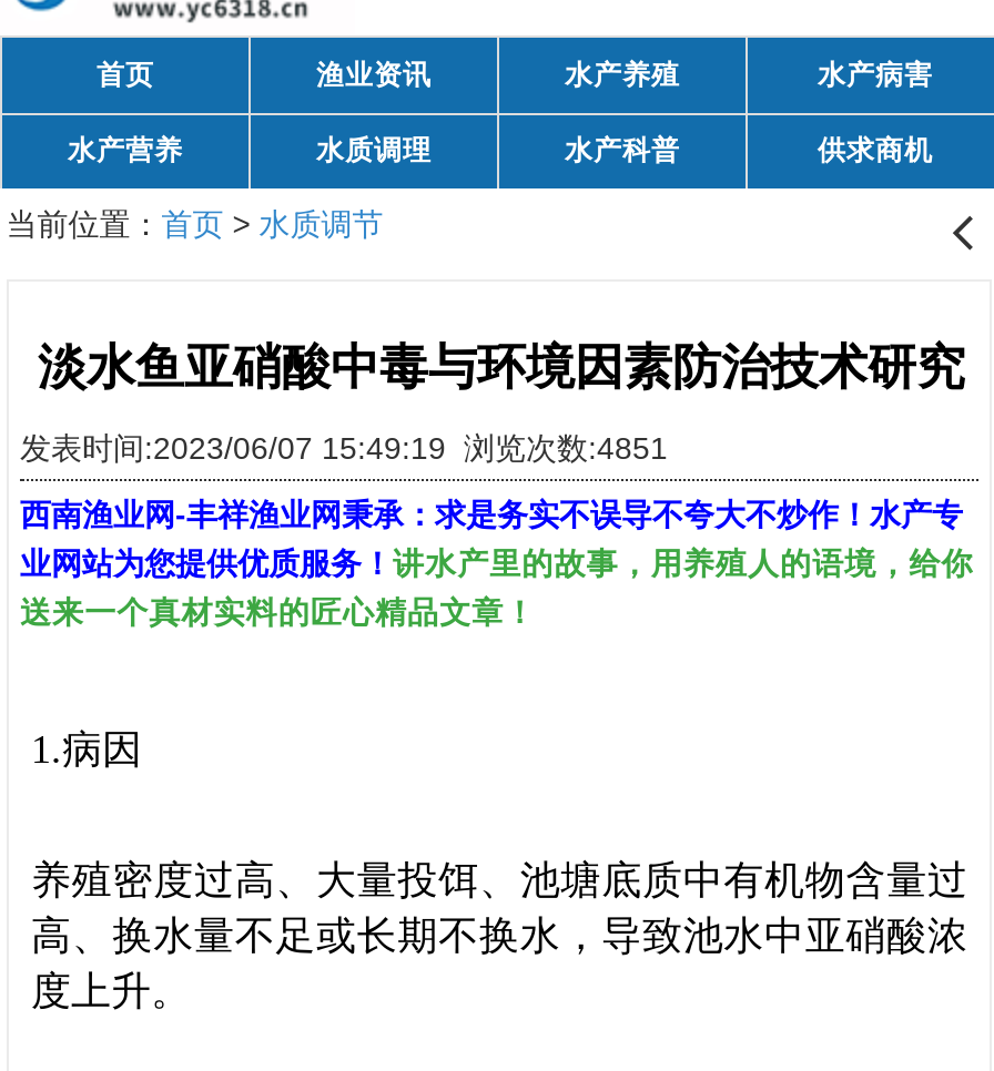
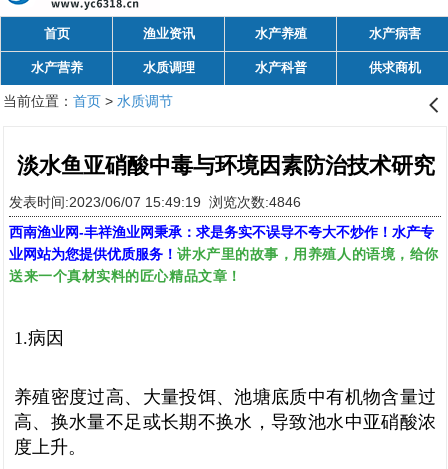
- 发表时间:2023/06/07 15:49:19 浏览次数:4851
+ 发表时间:2023/06/07 15:49:19 浏览次数:4846
